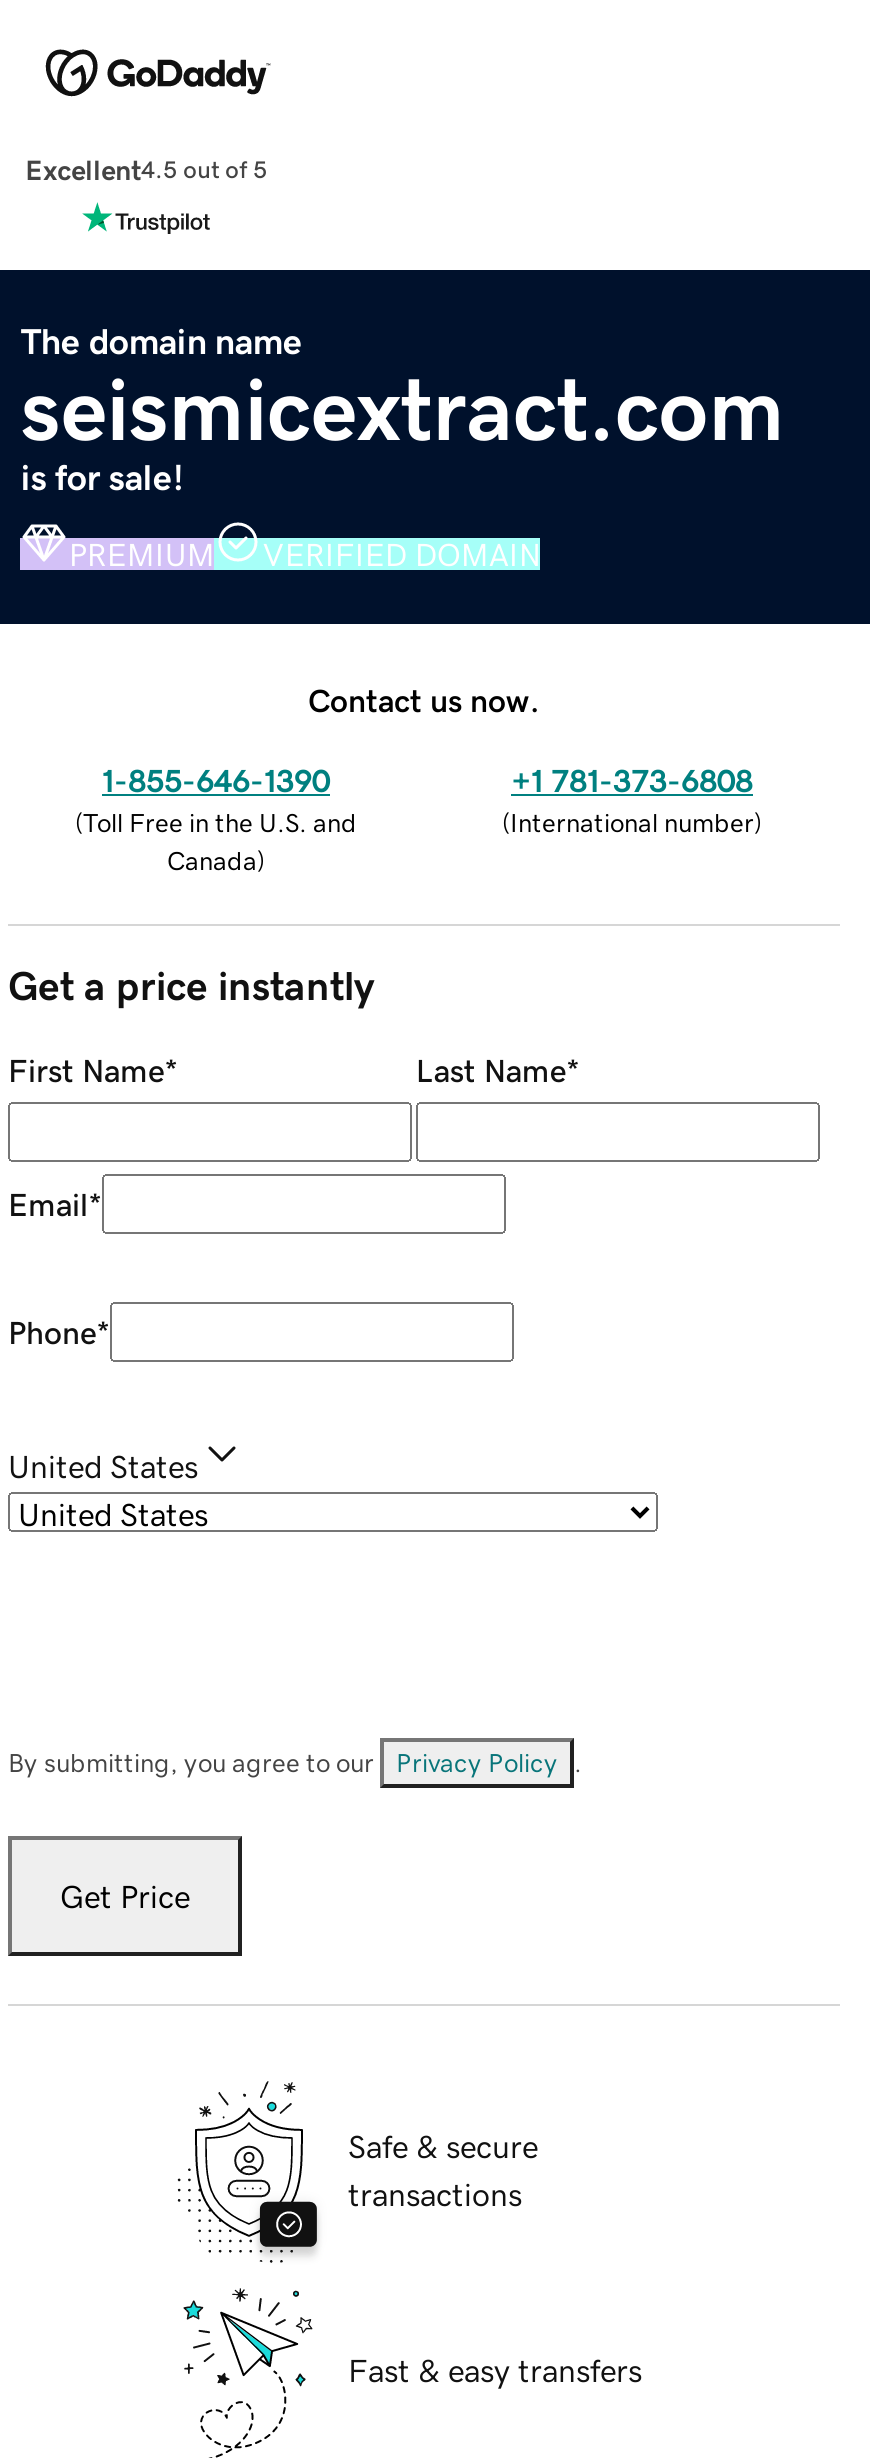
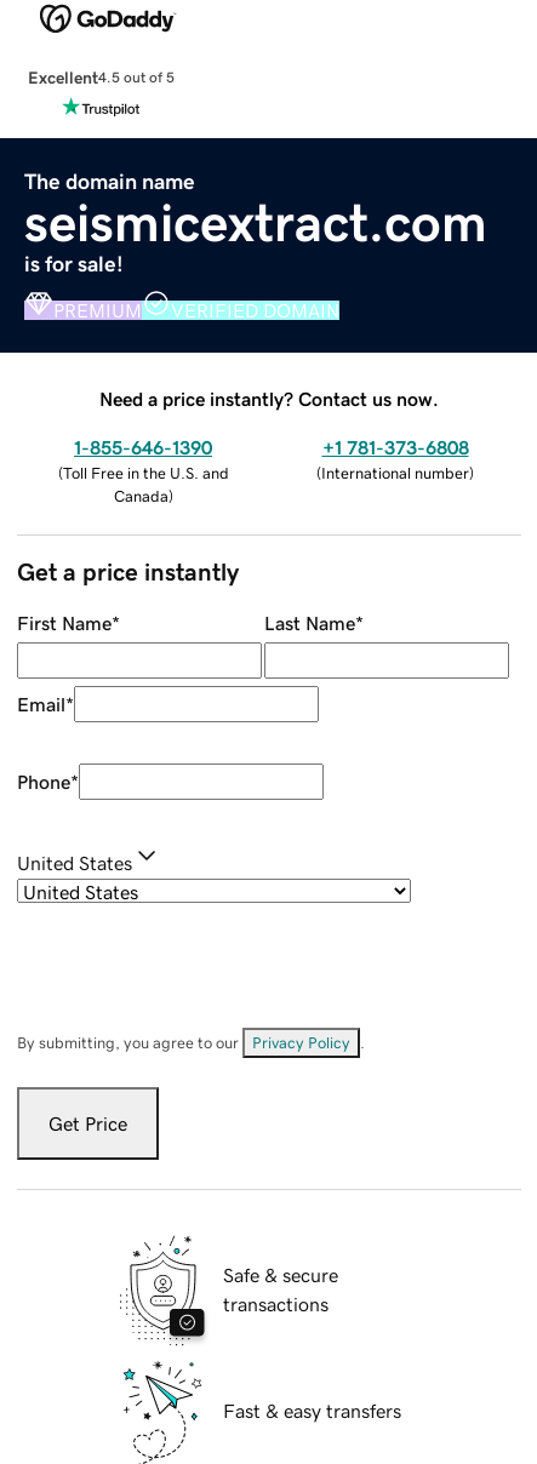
- Contact us now.
+ Need a price instantly? Contact us now.
